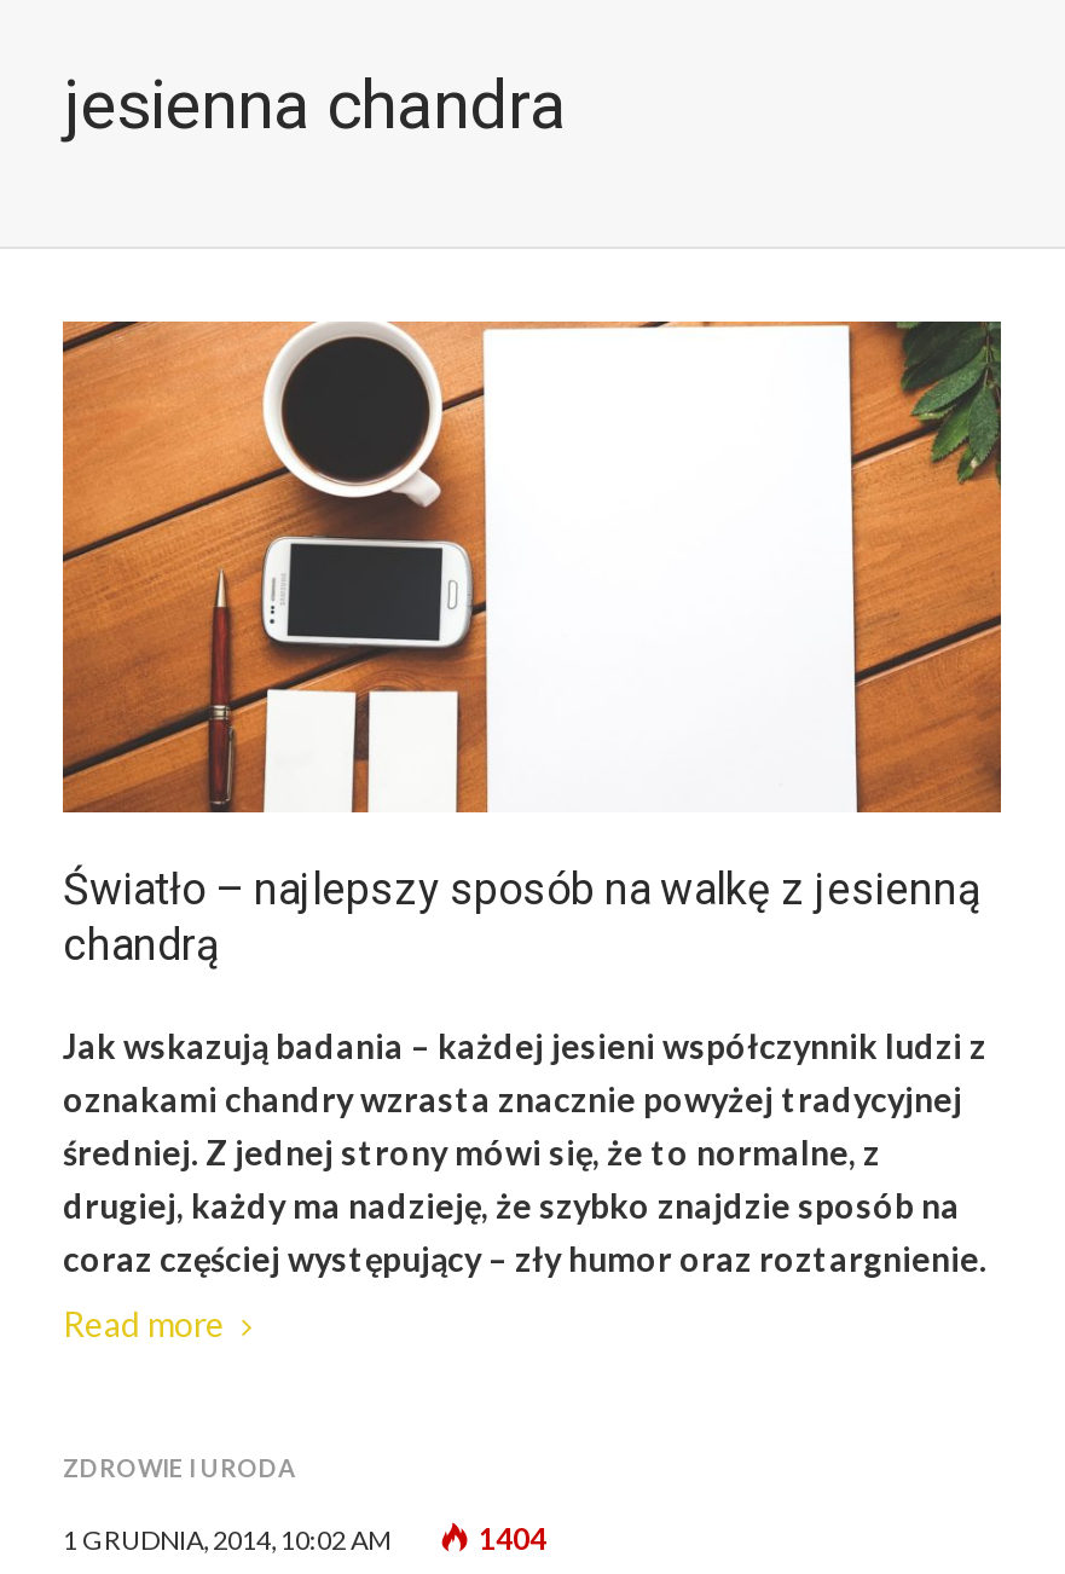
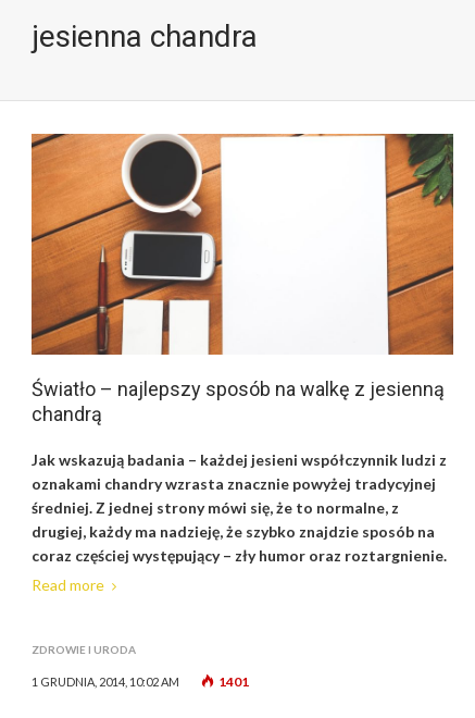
- 1404
+ 1401
